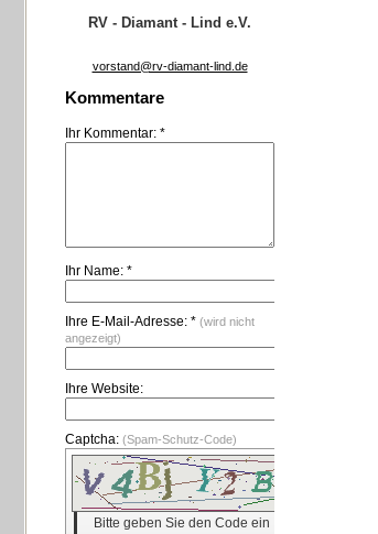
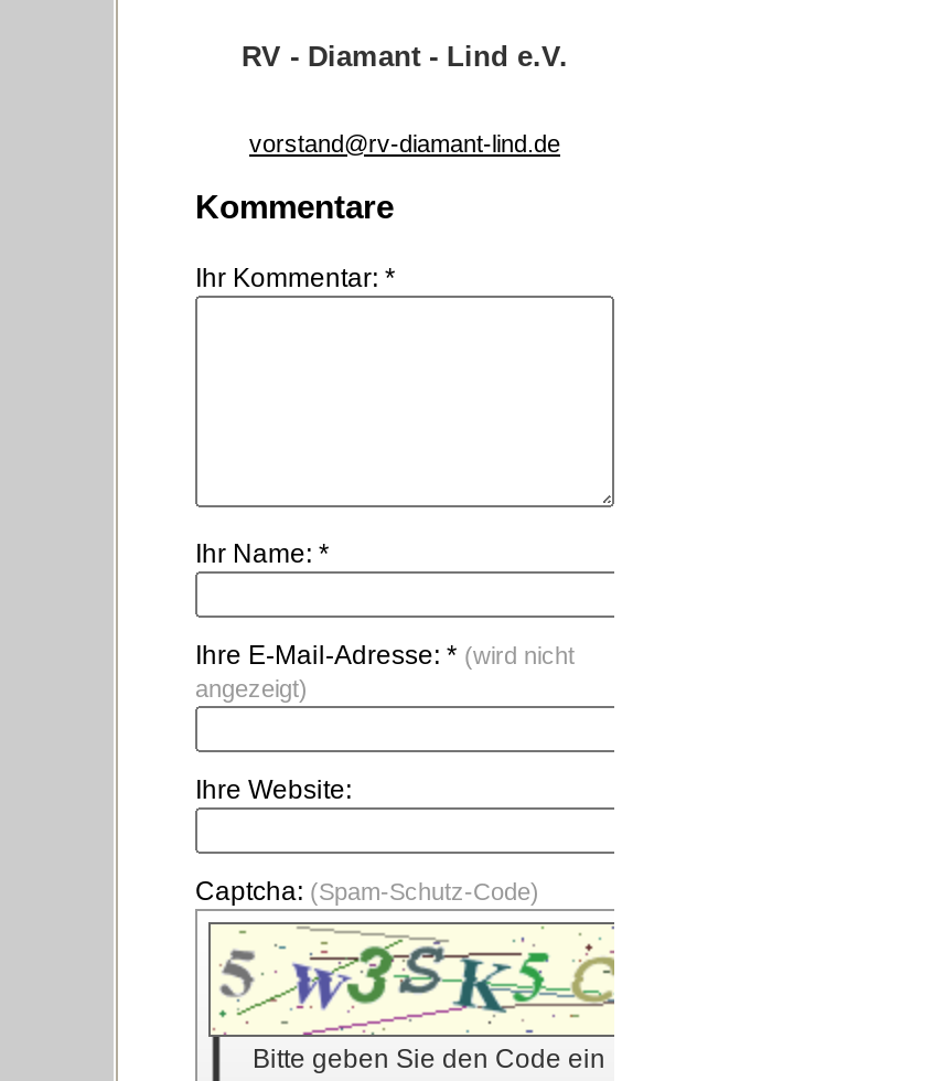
- [image]
+ [image]
